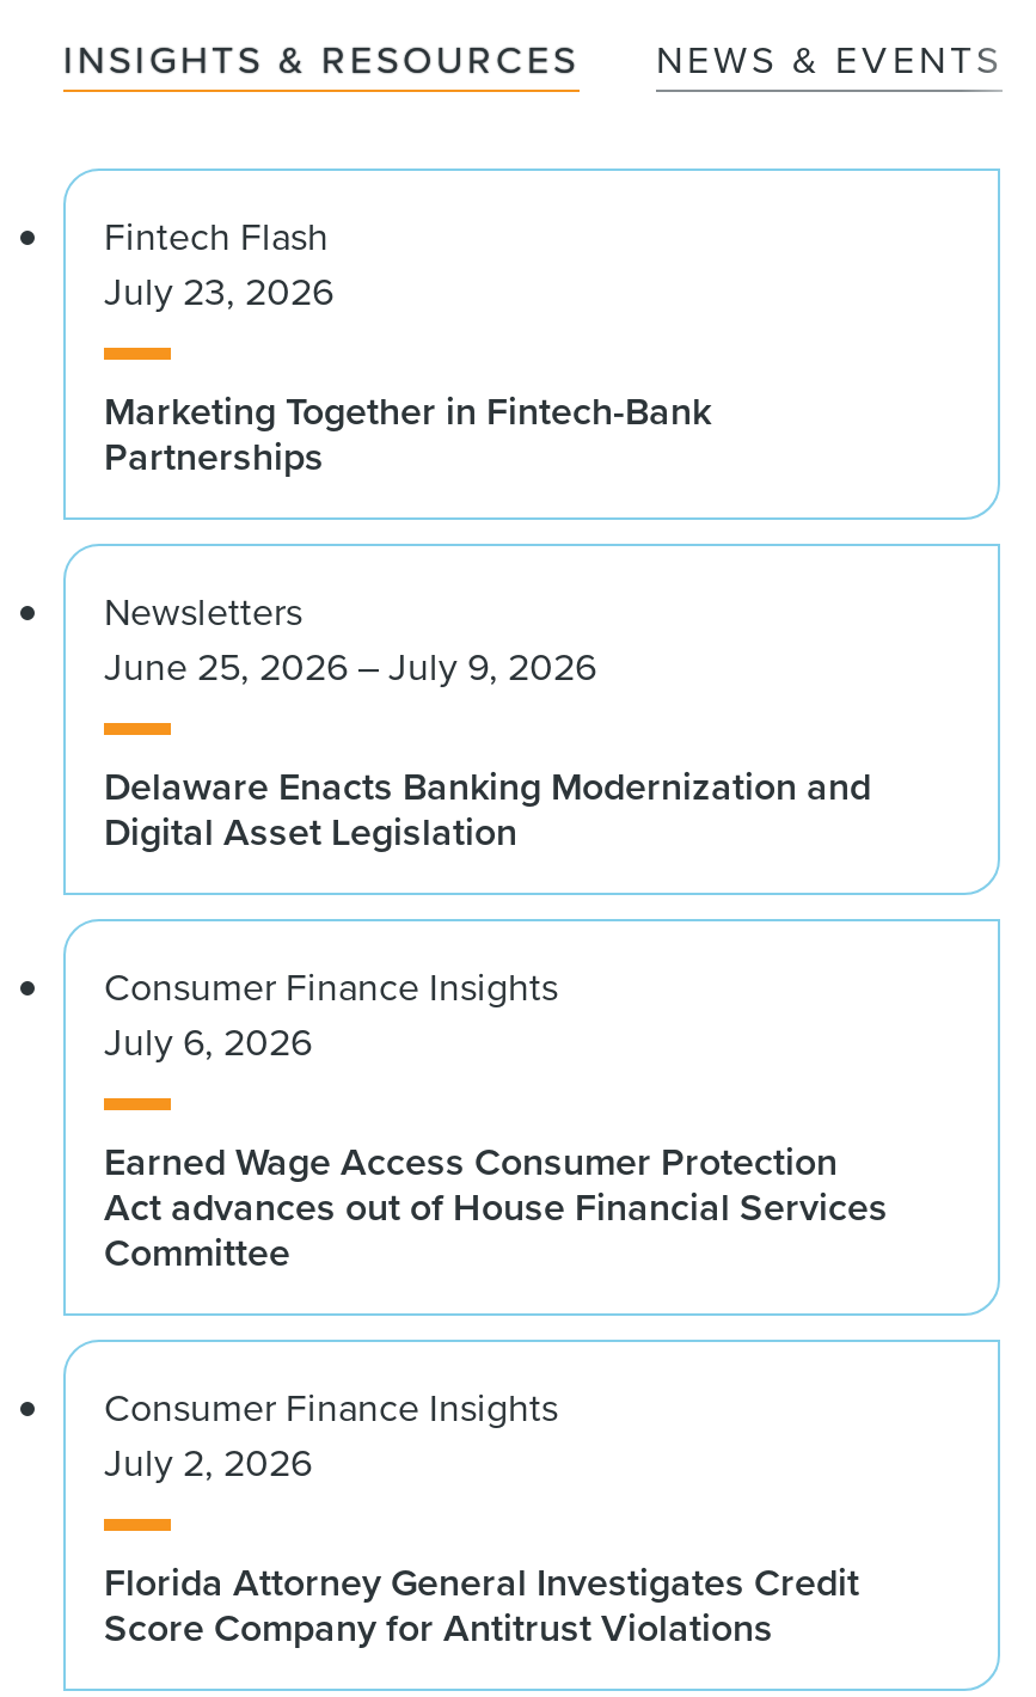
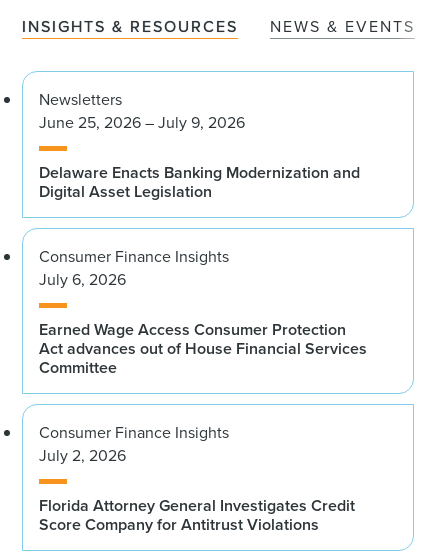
- Fintech Flash
- July 23, 2026
- Marketing Together in Fintech-Bank
- Partnerships
